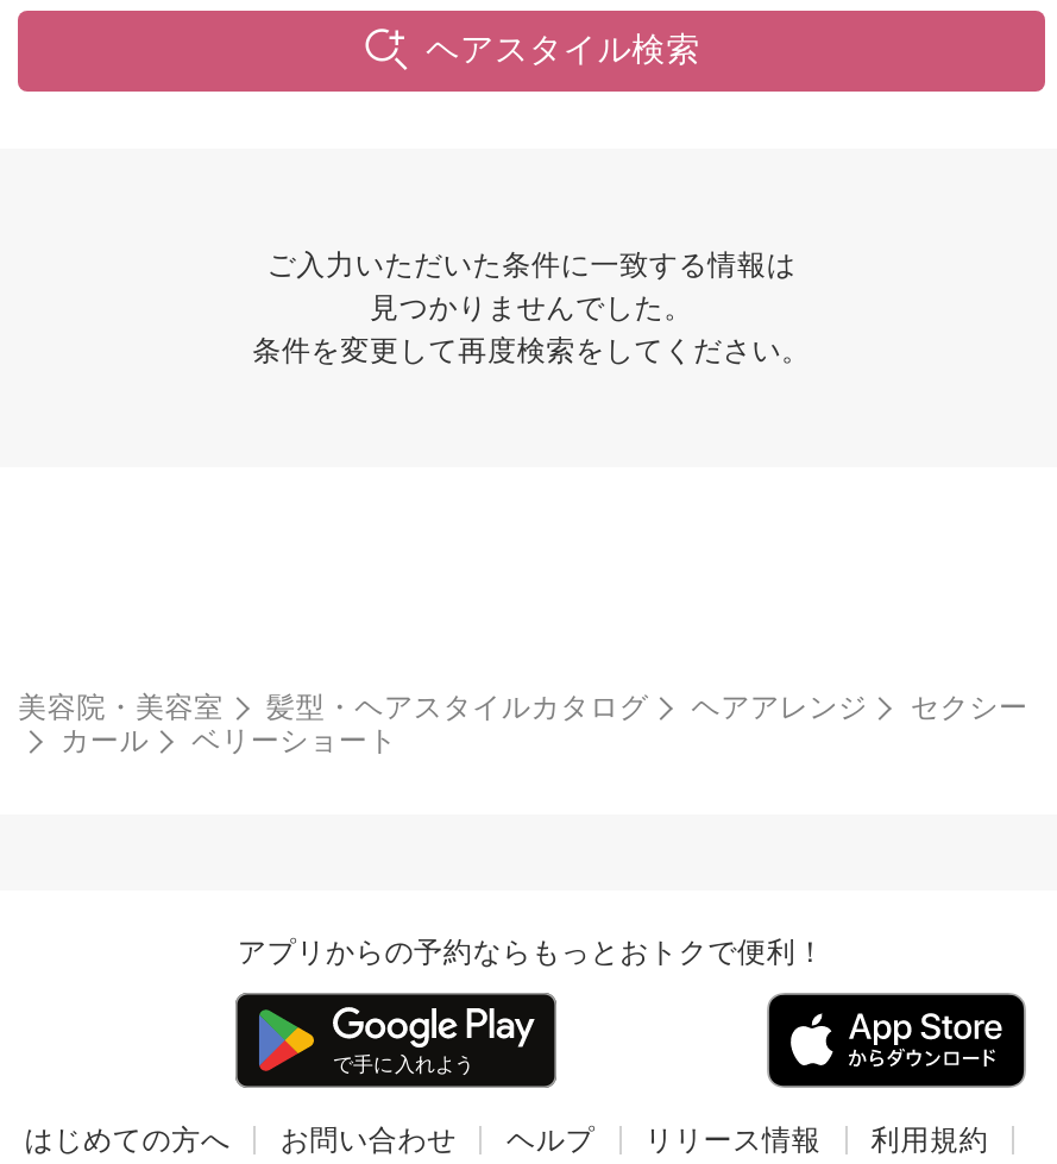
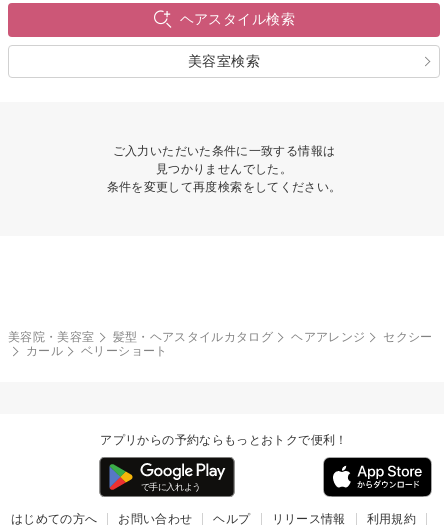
+ 美容室検索
